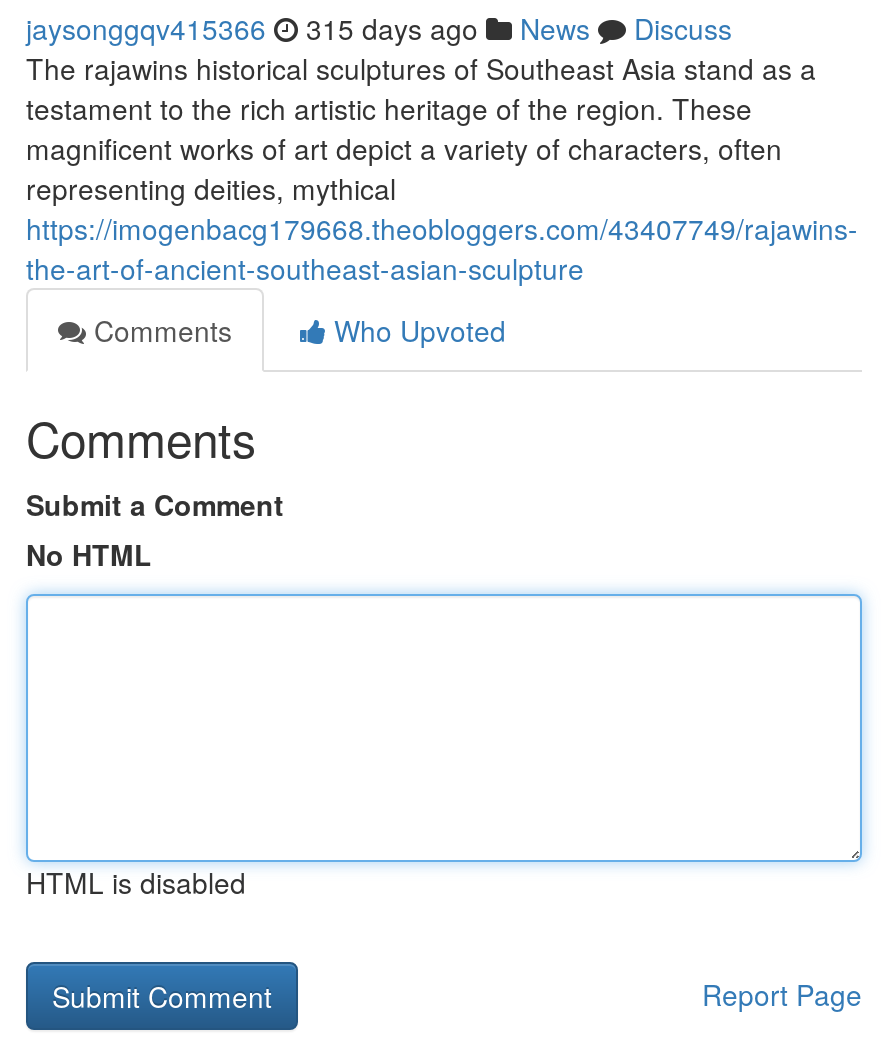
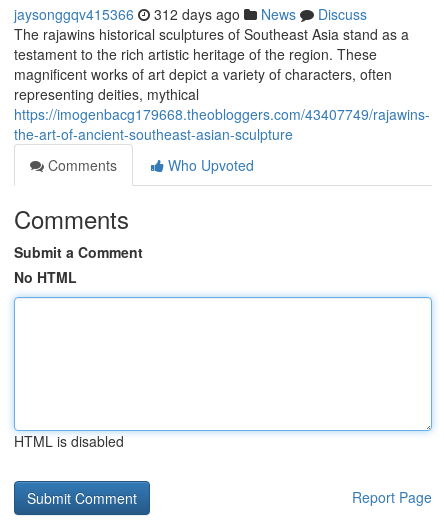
- jaysonggqv415366 315 days ago News Discuss
+ jaysonggqv415366 312 days ago News Discuss
